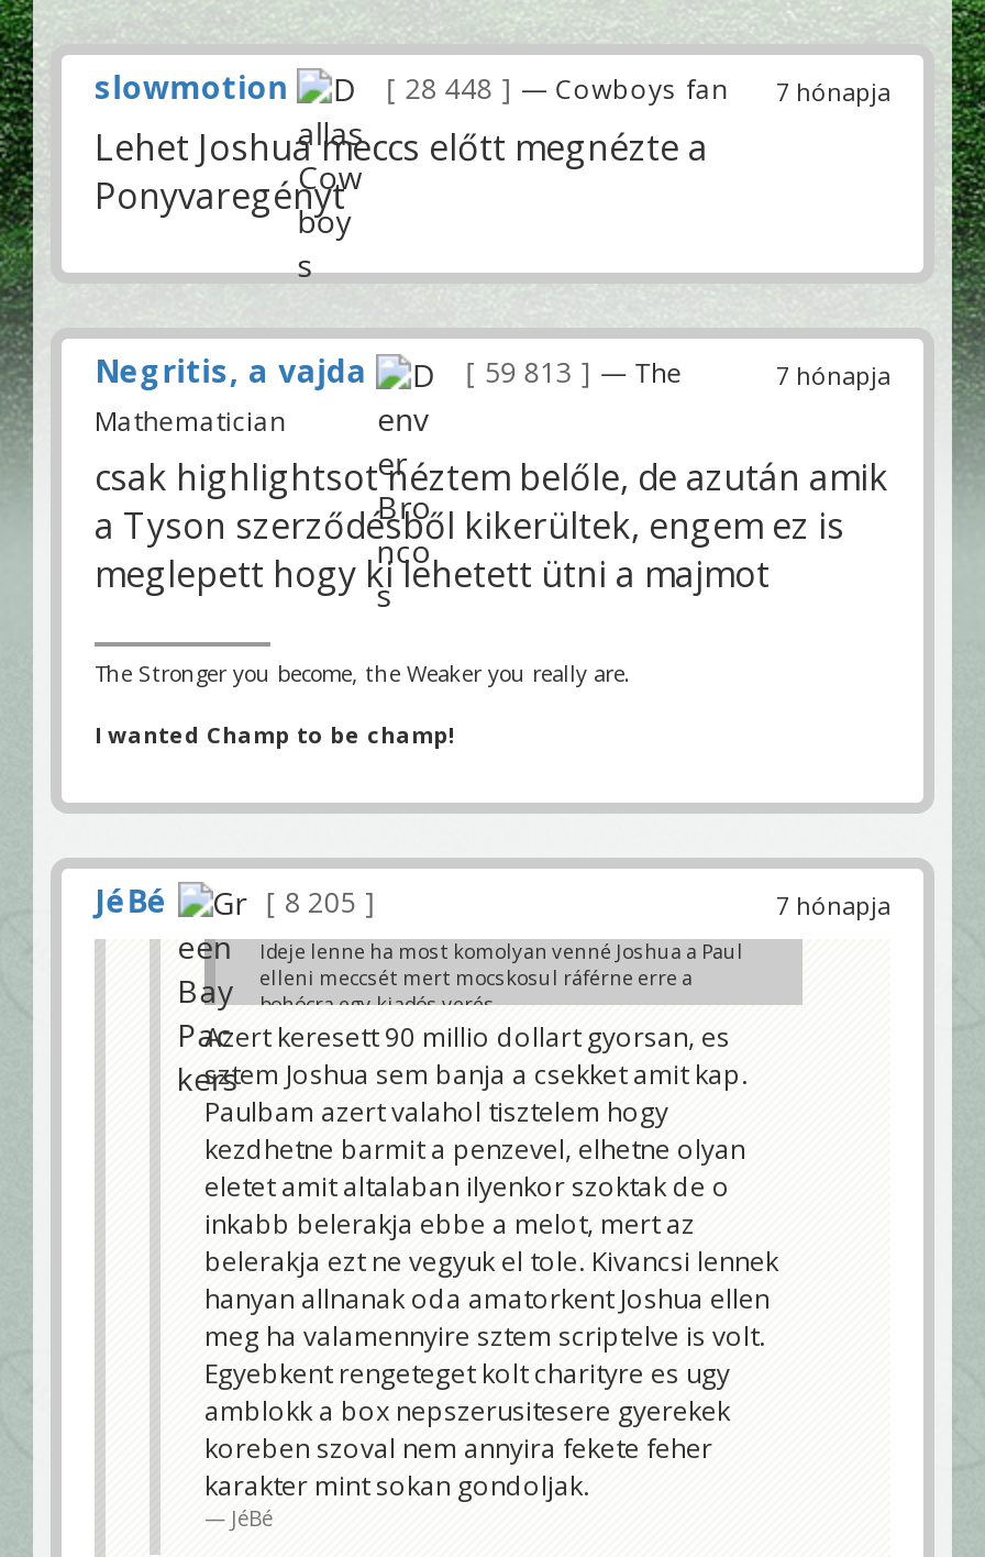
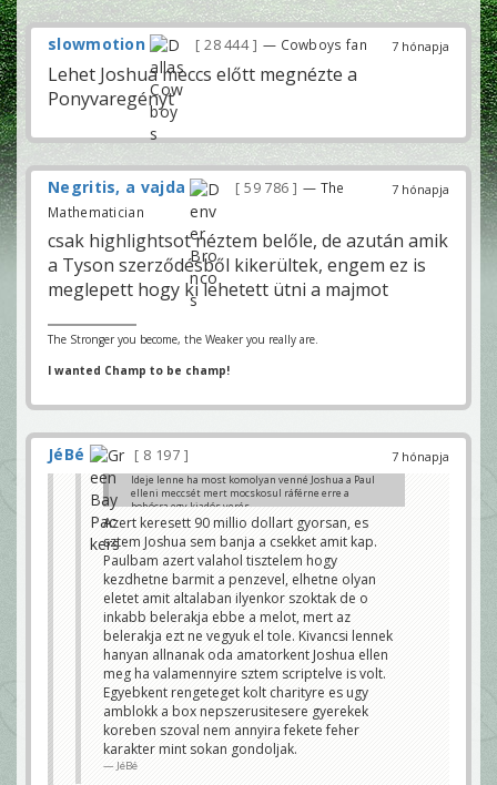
- 28 448 — Cowboys fan 7 hónapja
+ 28 444 — Cowboys fan 7 hónapja

- 59 813 — The
+ 59 786 — The

- 8 205
+ 8 197
